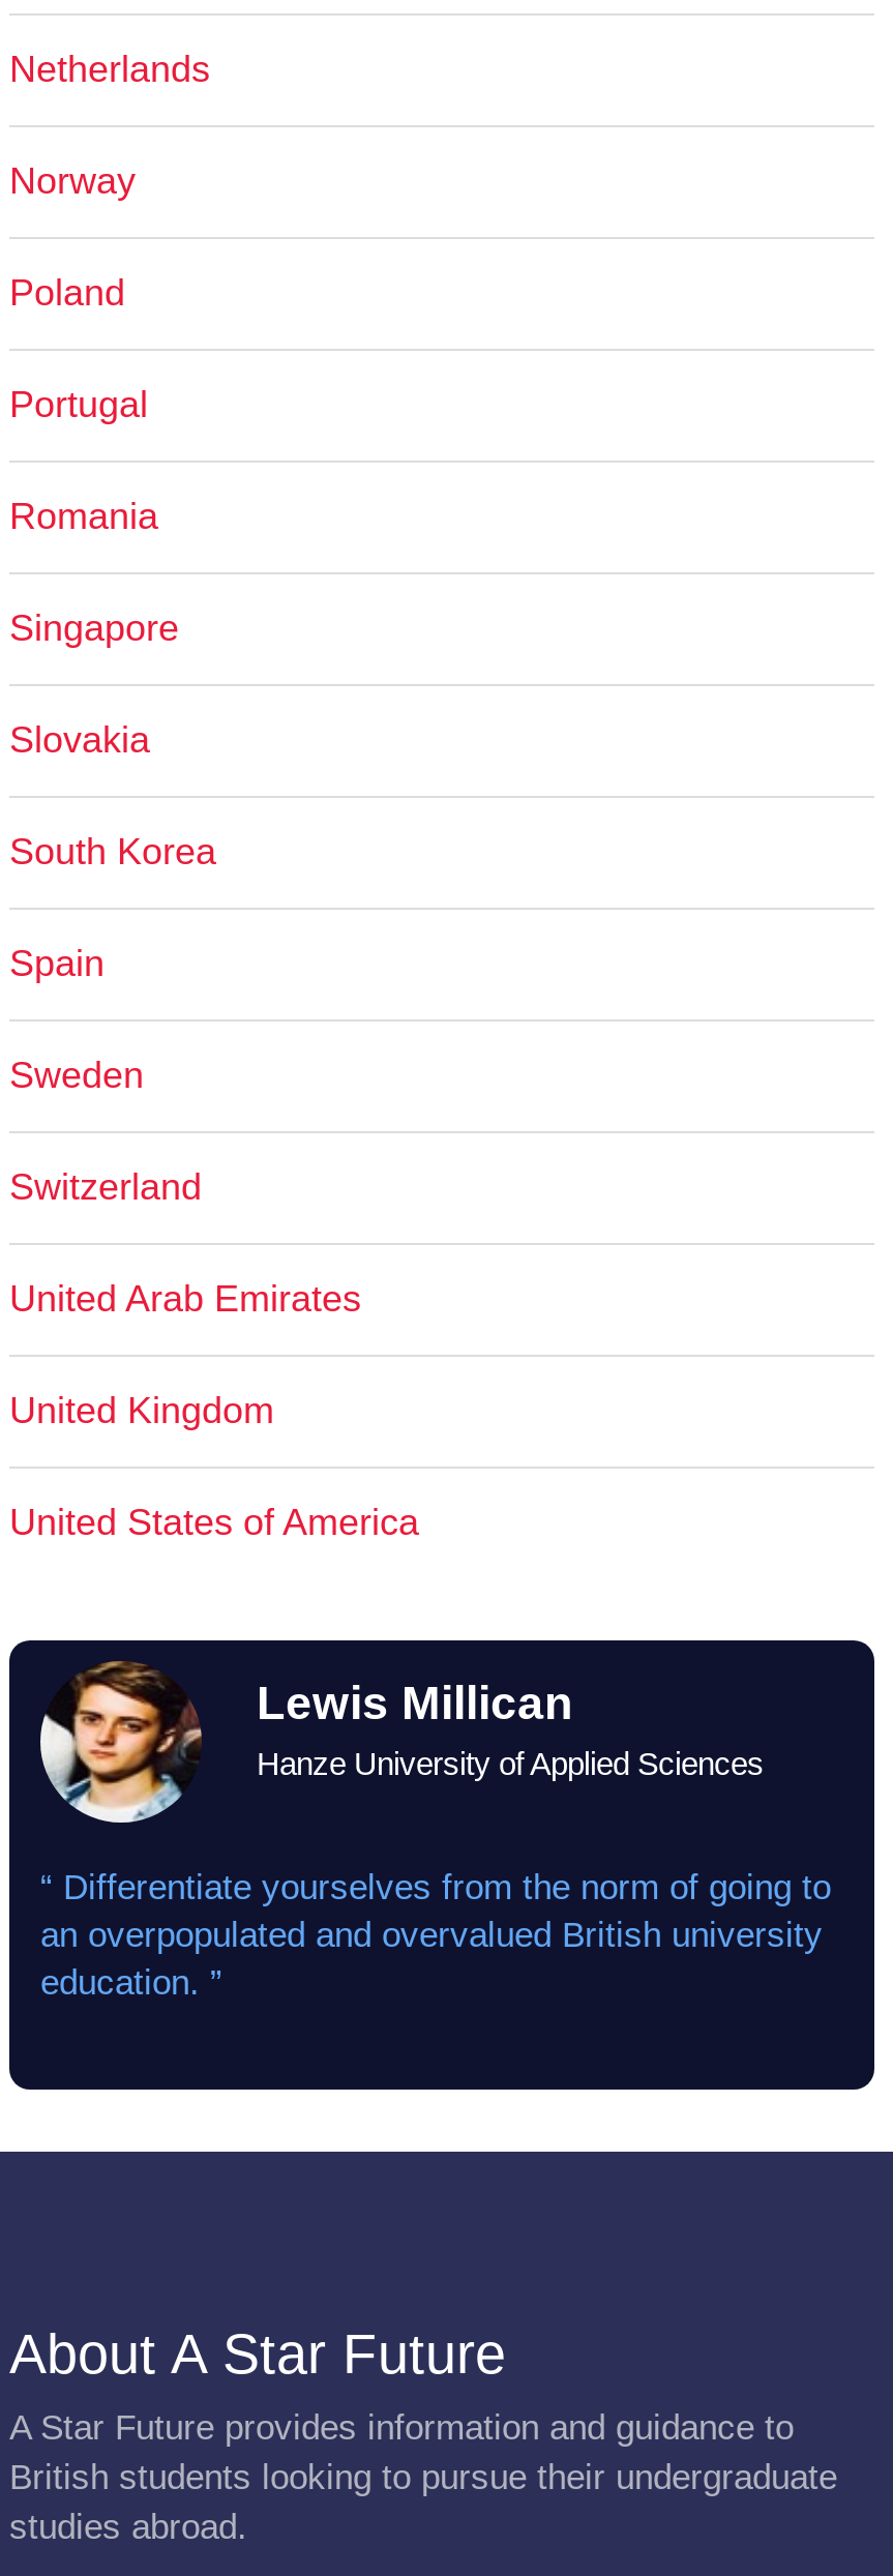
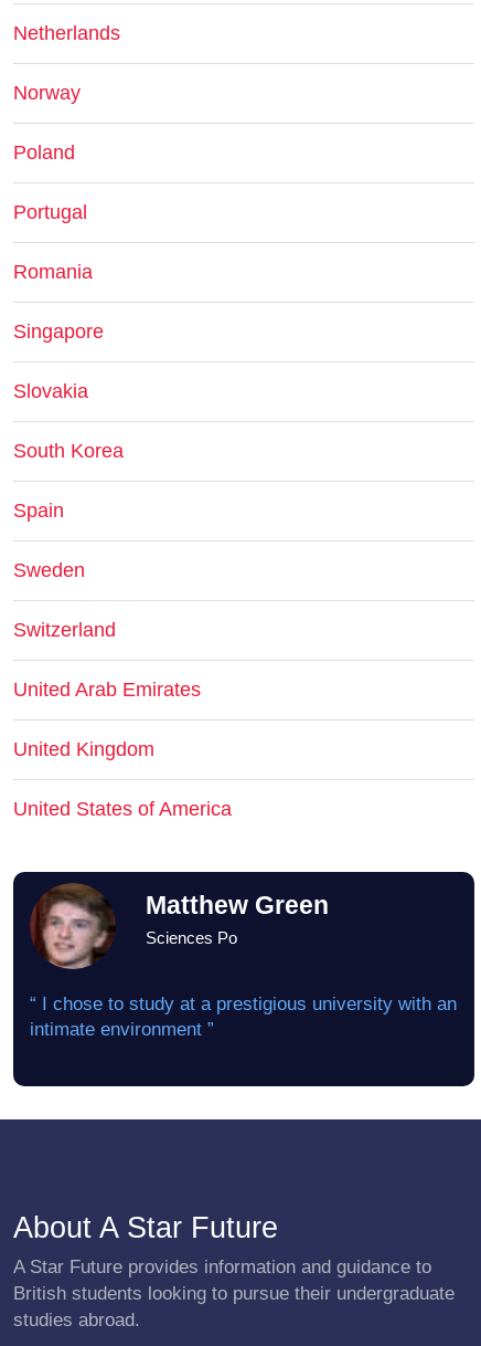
- [image]
- Lewis Millican
- Hanze University of Applied Sciences
+ [image]
+ Matthew Green
+ Sciences Po

- “ Differentiate yourselves from the norm of going to
- an overpopulated and overvalued British university
- education. ”
+ “ I chose to study at a prestigious university with an
+ intimate environment ”
